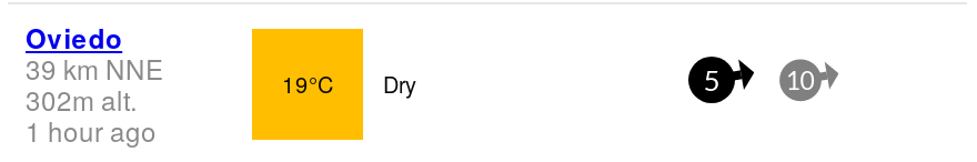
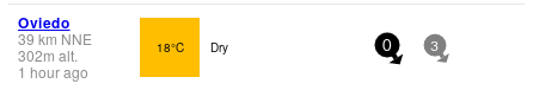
- 19°C Dry
+ 18°C Dry

- 5
+ 0

- 10
+ 3
